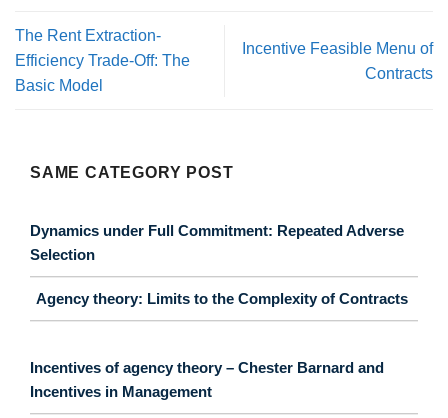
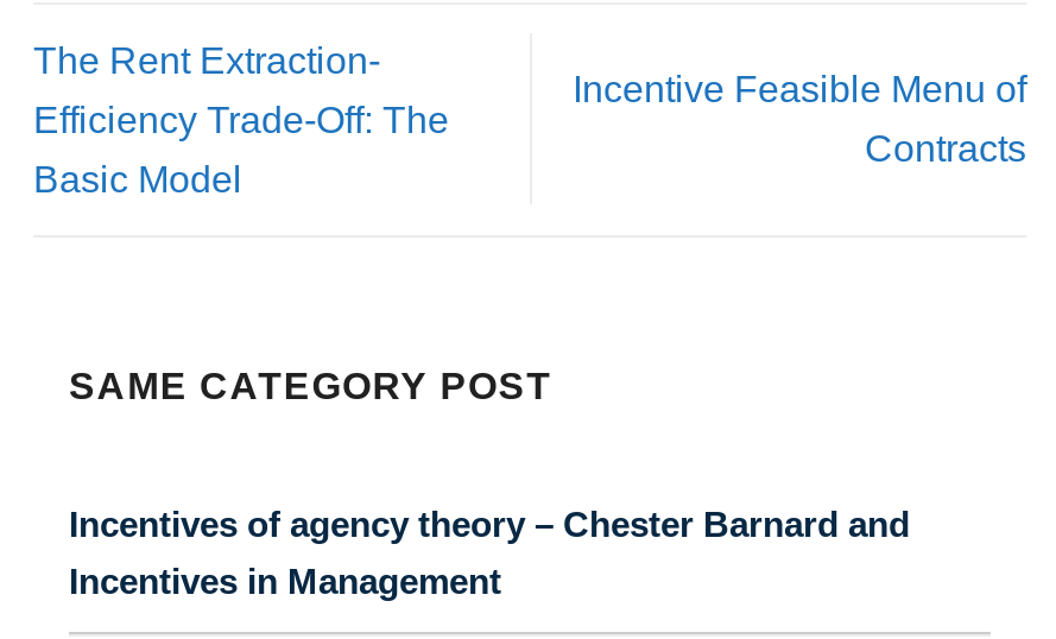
- Dynamics under Full Commitment: Repeated Adverse
- Selection
- Agency theory: Limits to the Complexity of Contracts
